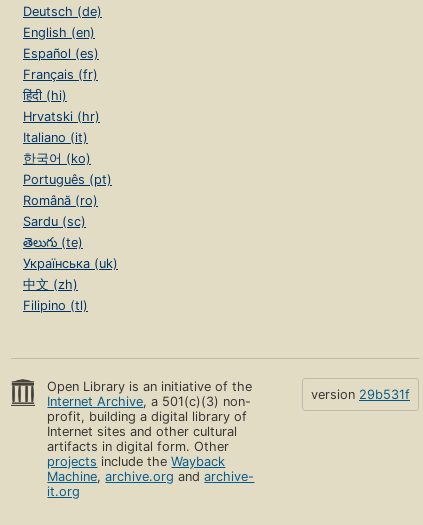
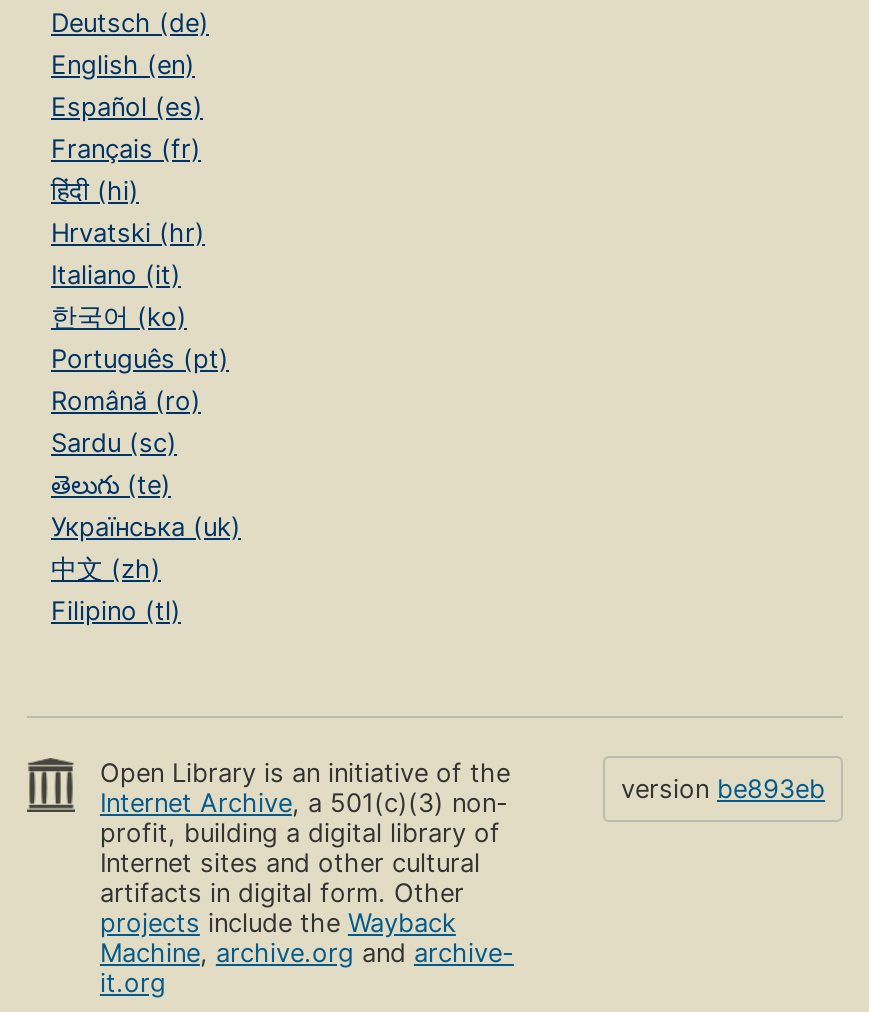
- version 29b531f
+ version be893eb
